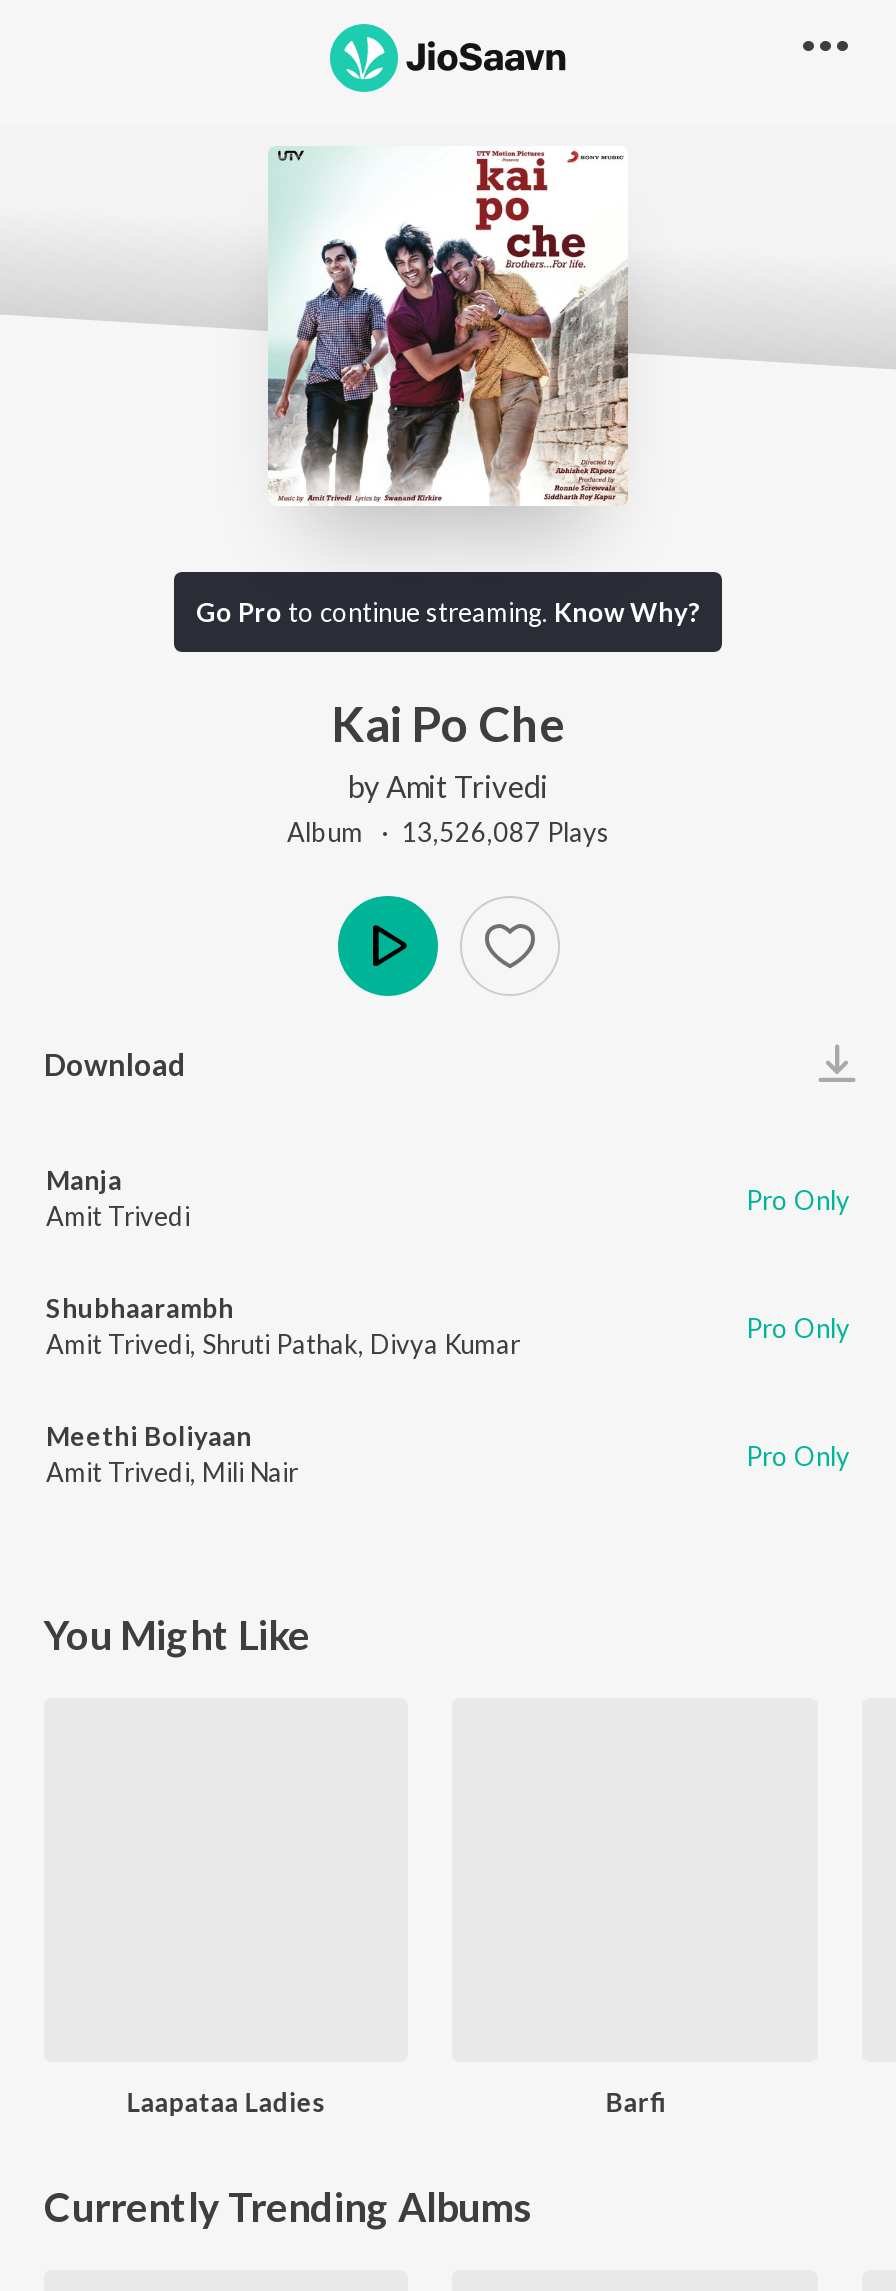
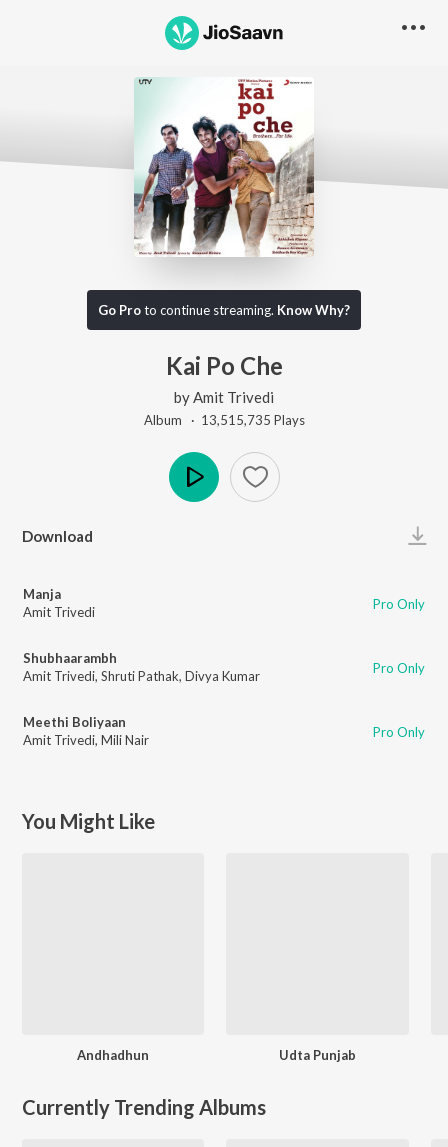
- Album · 13,526,087 Plays
+ Album · 13,515,735 Plays

- Laapataa Ladies
- Barfi
+ Andhadhun
+ Udta Punjab
